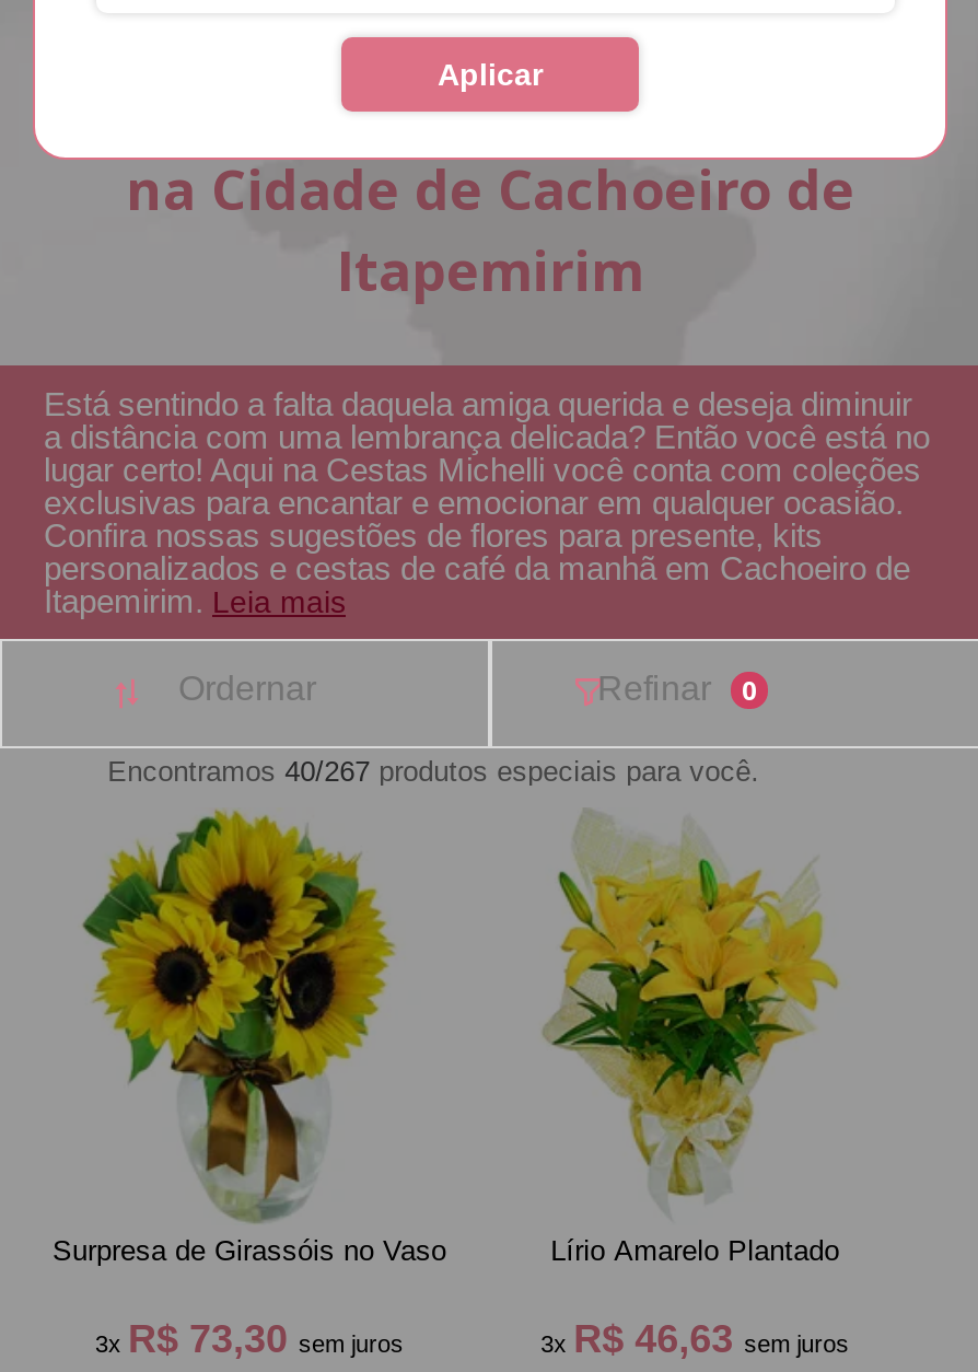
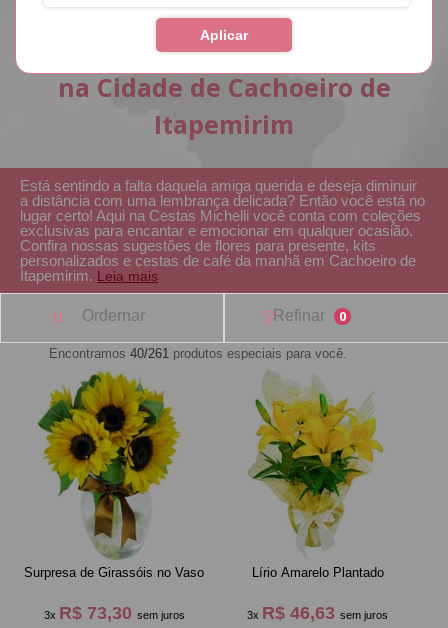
- Encontramos 40/267 produtos especiais para você.
+ Encontramos 40/261 produtos especiais para você.
